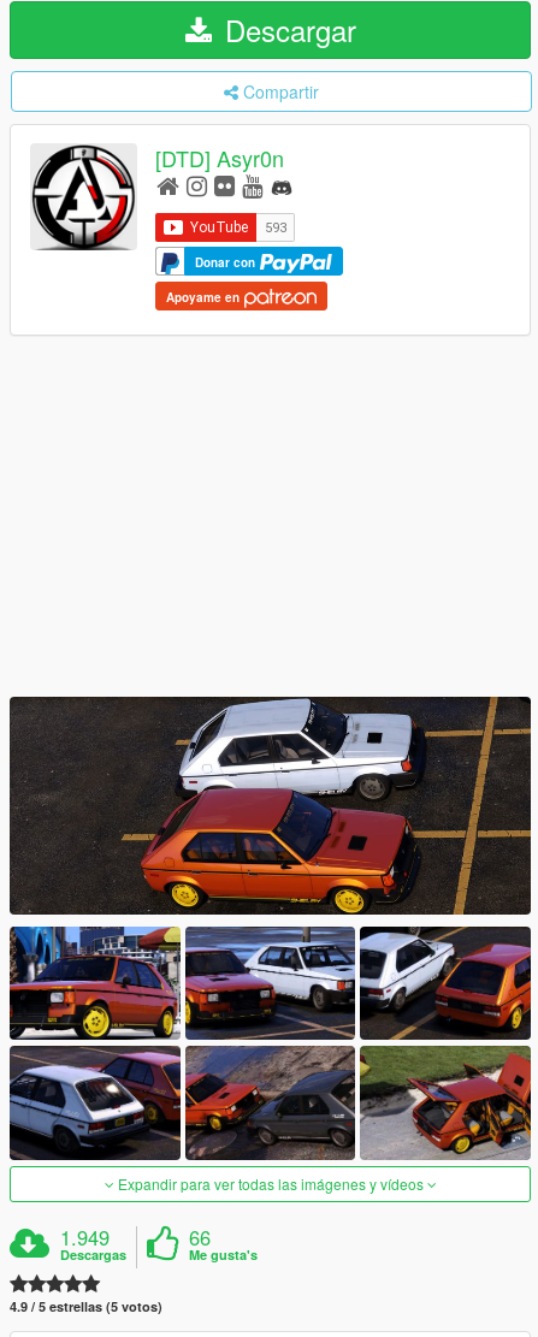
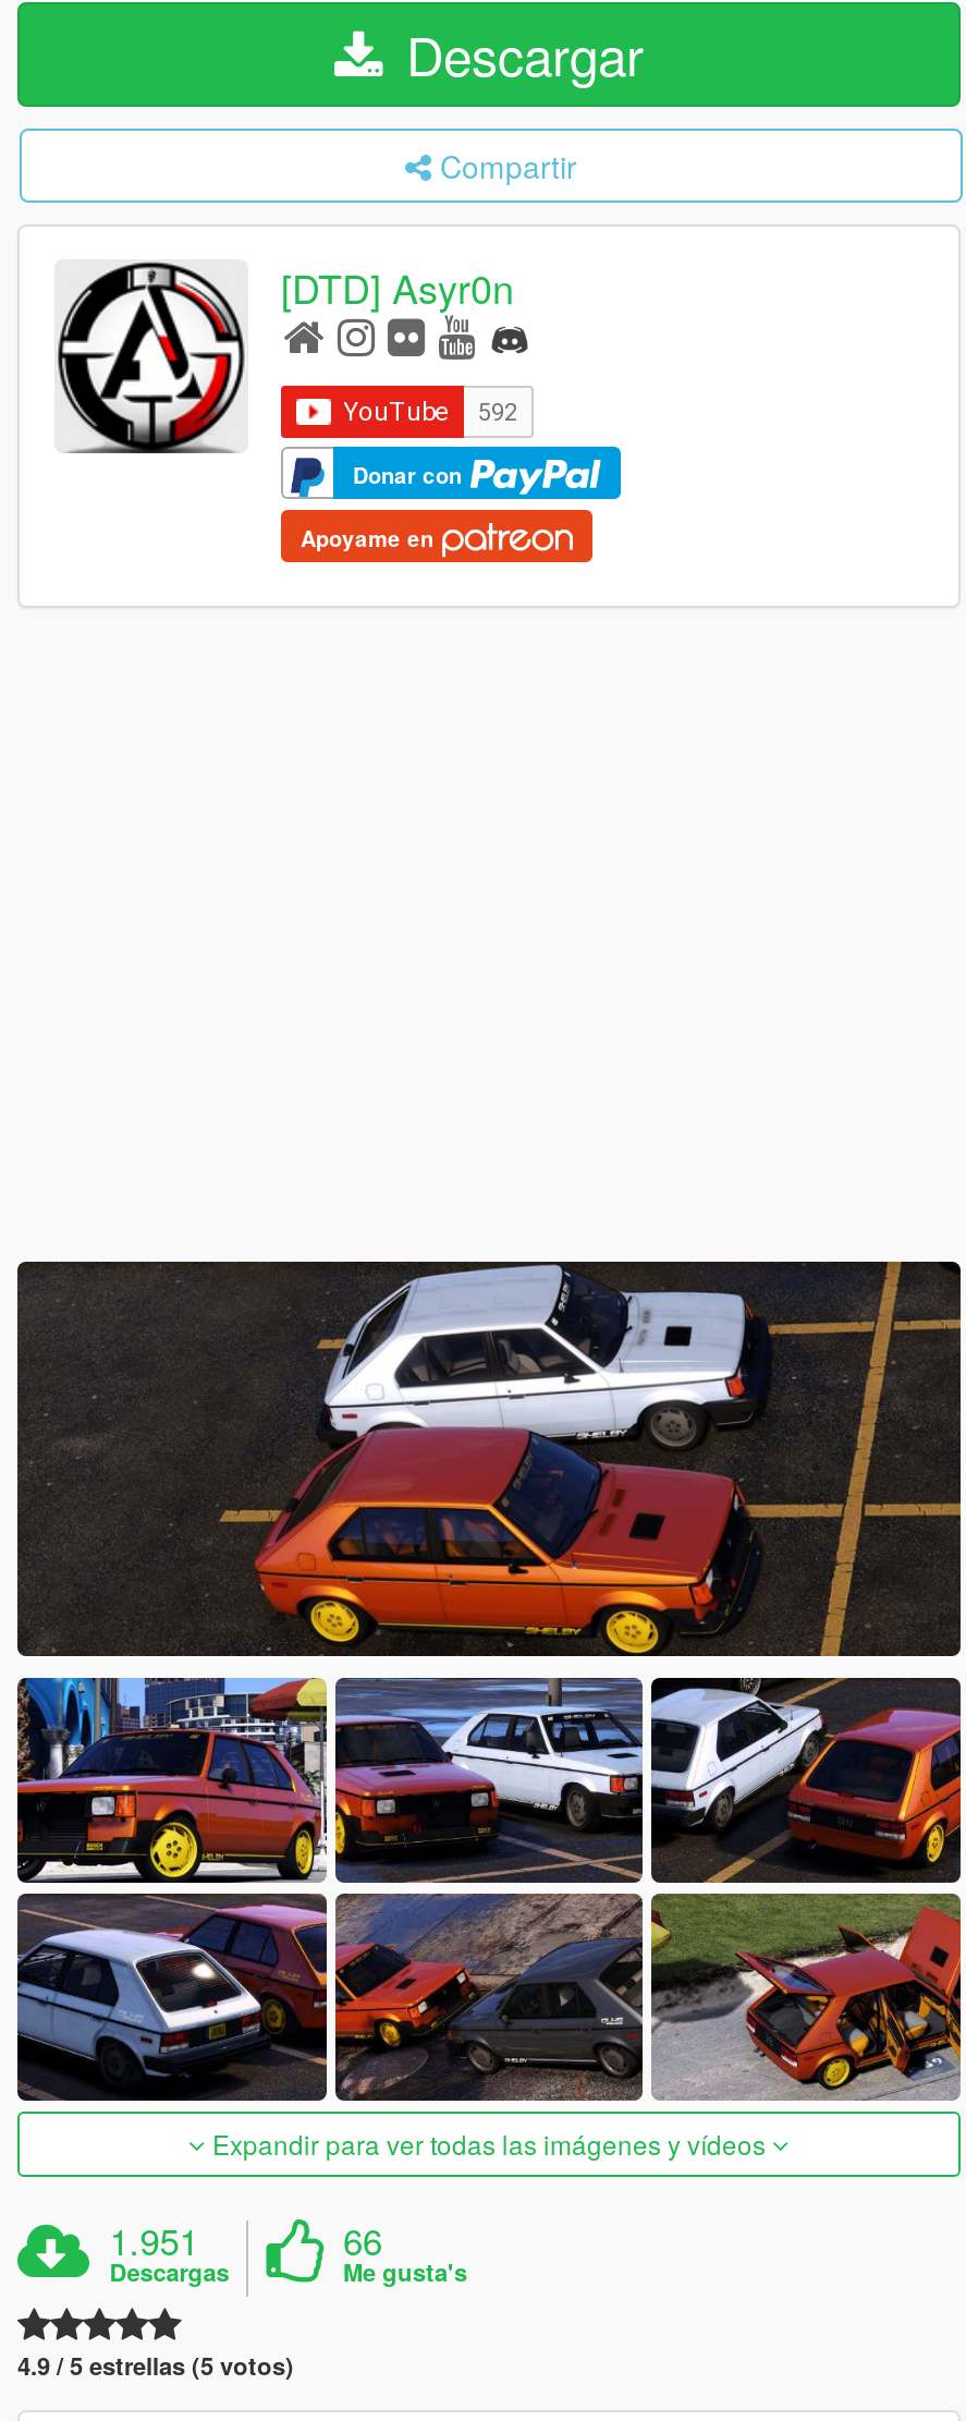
- 1.949
+ 1.951
